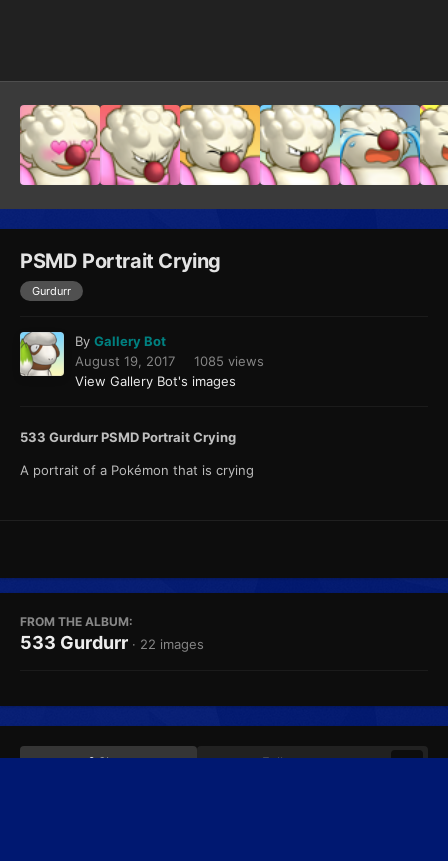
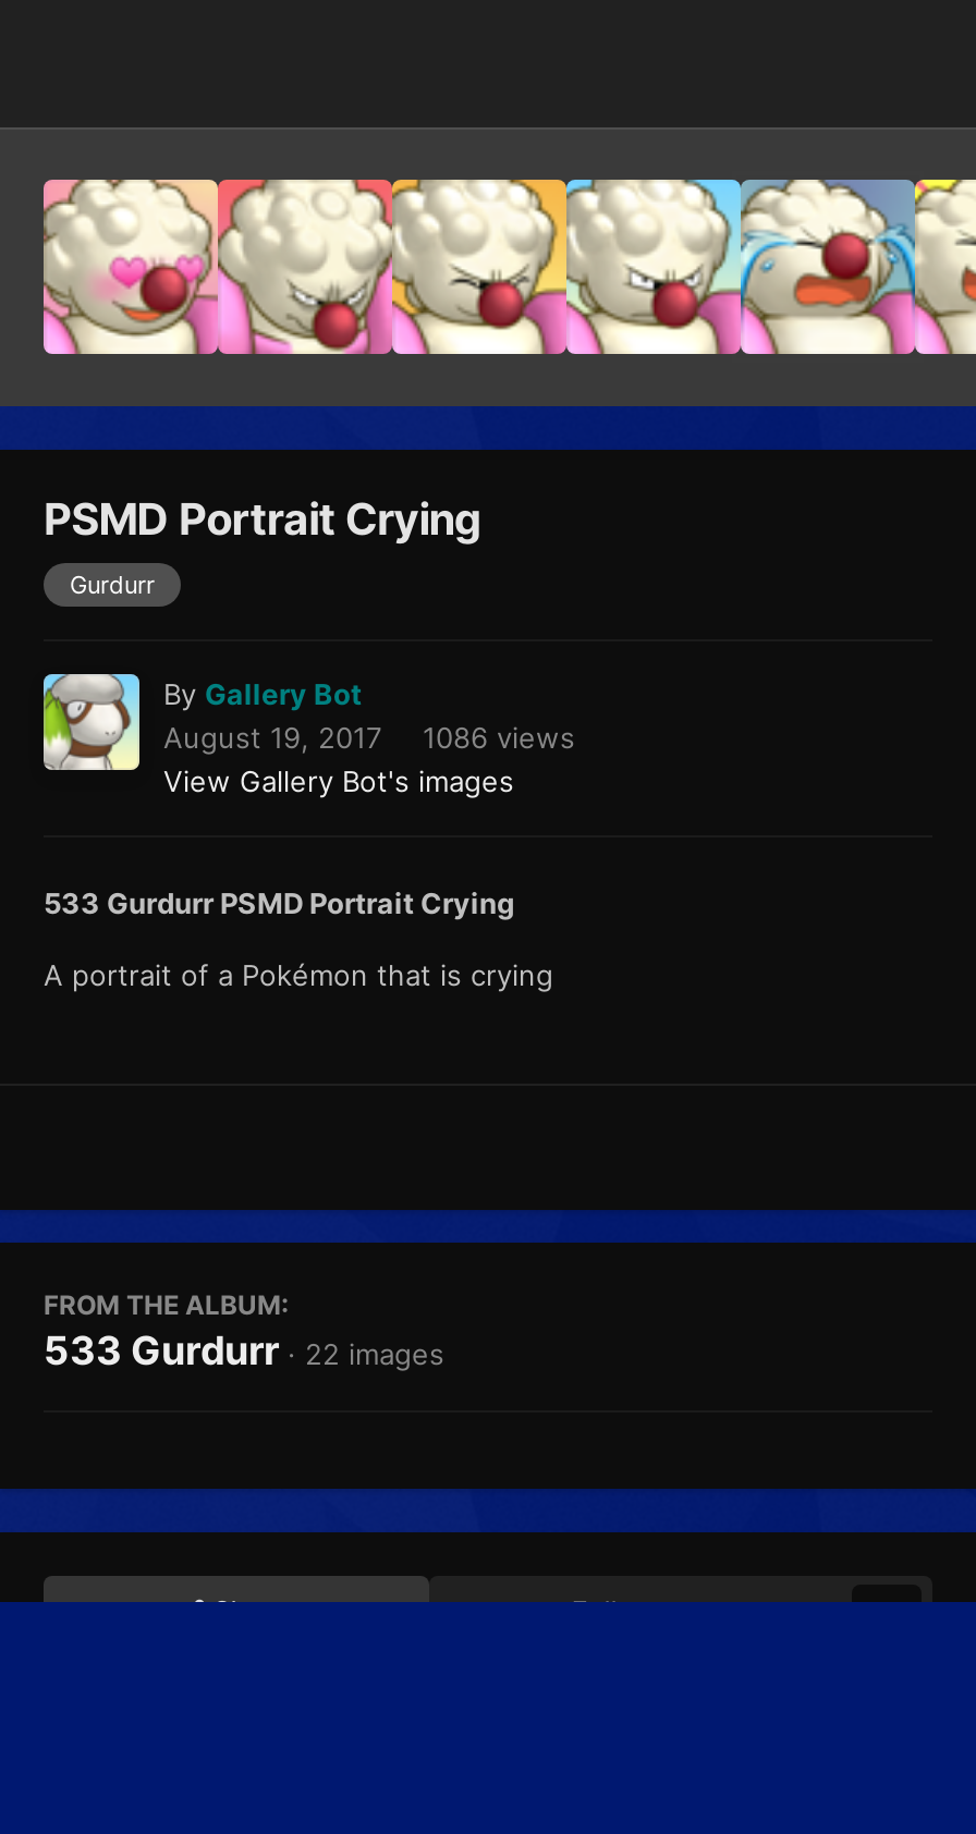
- August 19, 2017 1085 views
+ August 19, 2017 1086 views
